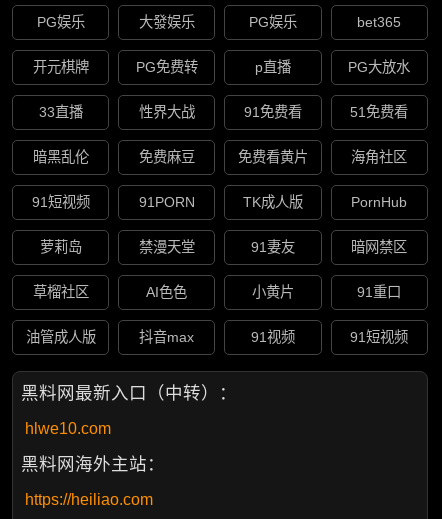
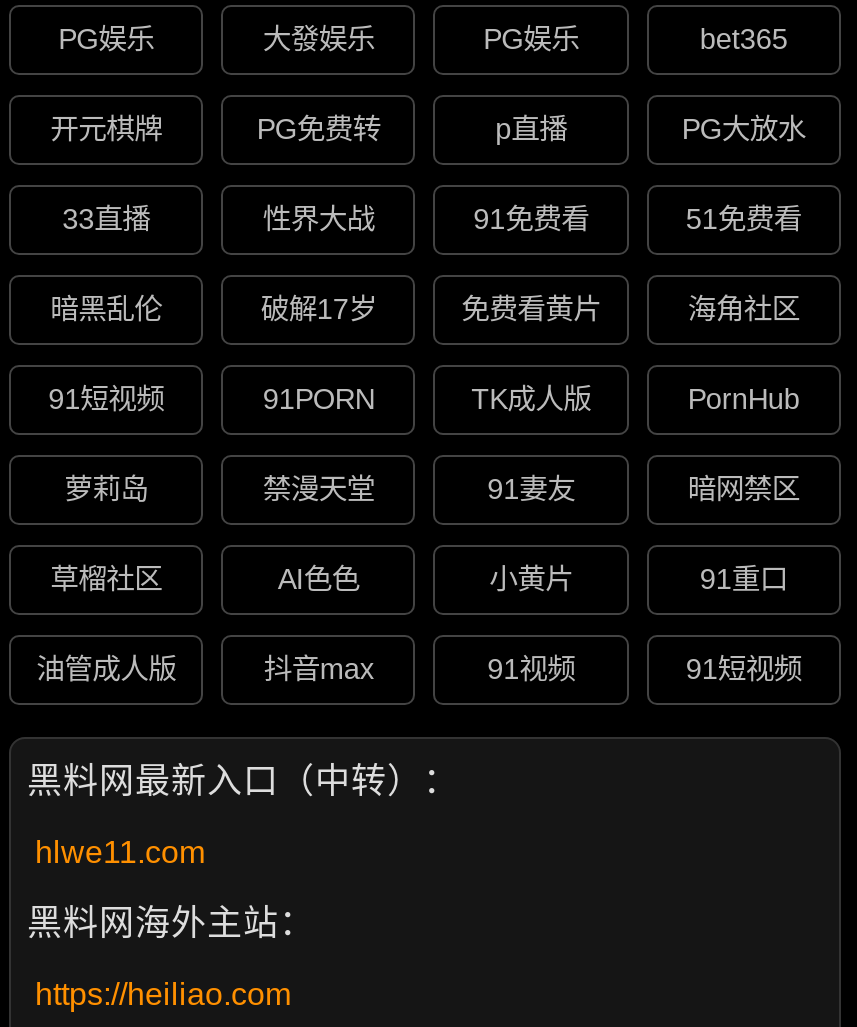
- 免费麻豆
+ 破解17岁

- hlwe10.com
+ hlwe11.com
